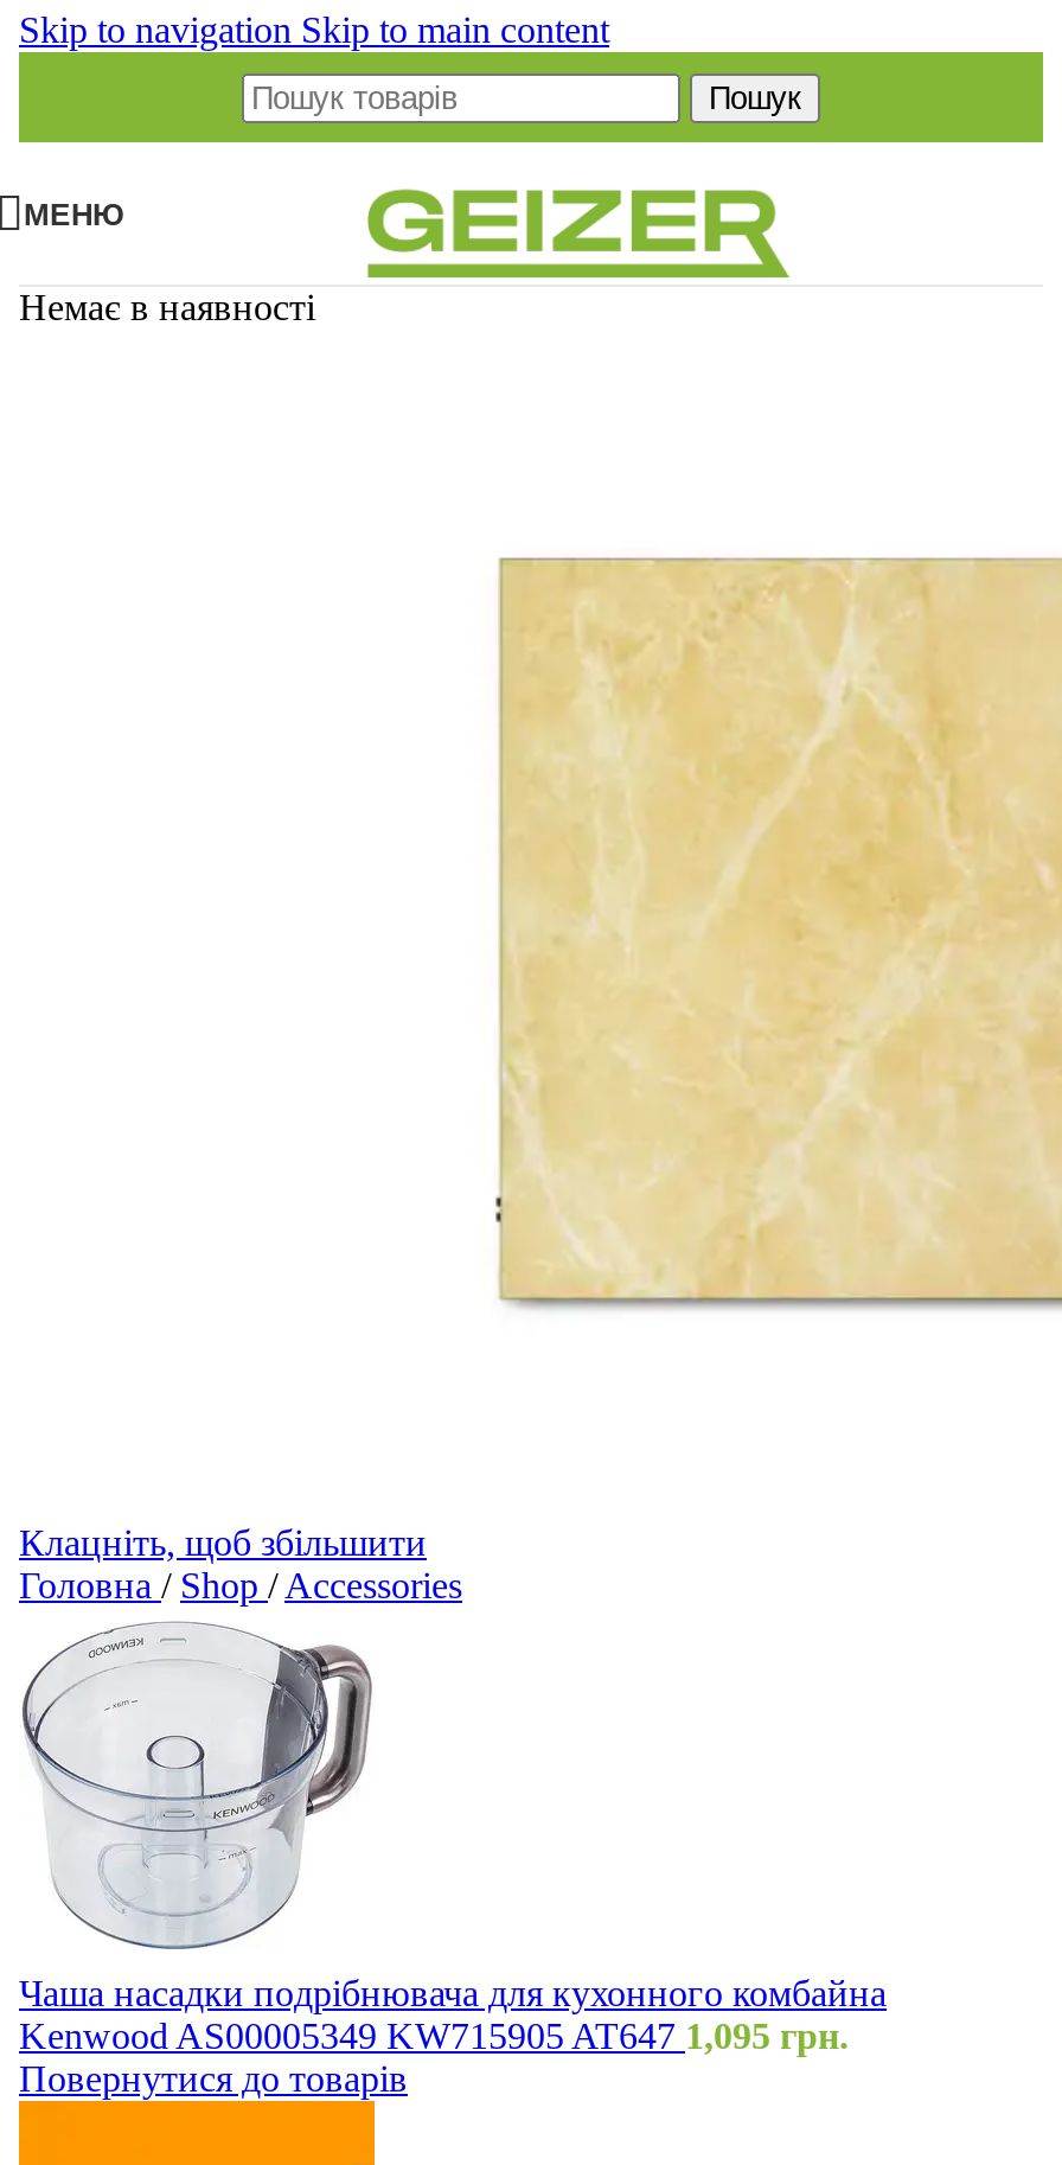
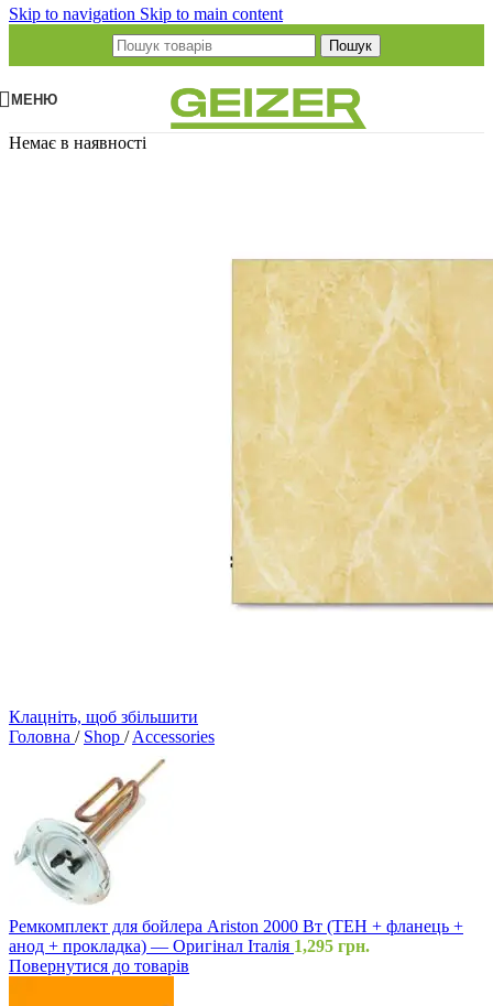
- [image]
- Чаша насадки подрібнювача для кухонного комбайна
- Kenwood AS00005349 KW715905 AT647 1,095 грн.
+ [image]
+ Ремкомплект для бойлера Ariston 2000 Вт (ТЕН + фланець +
+ анод + прокладка) — Оригінал Італія 1,295 грн.
